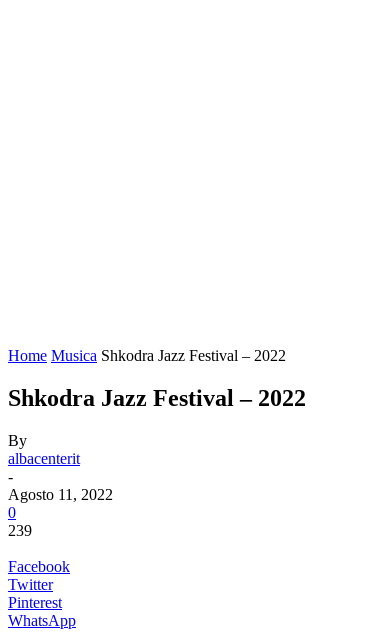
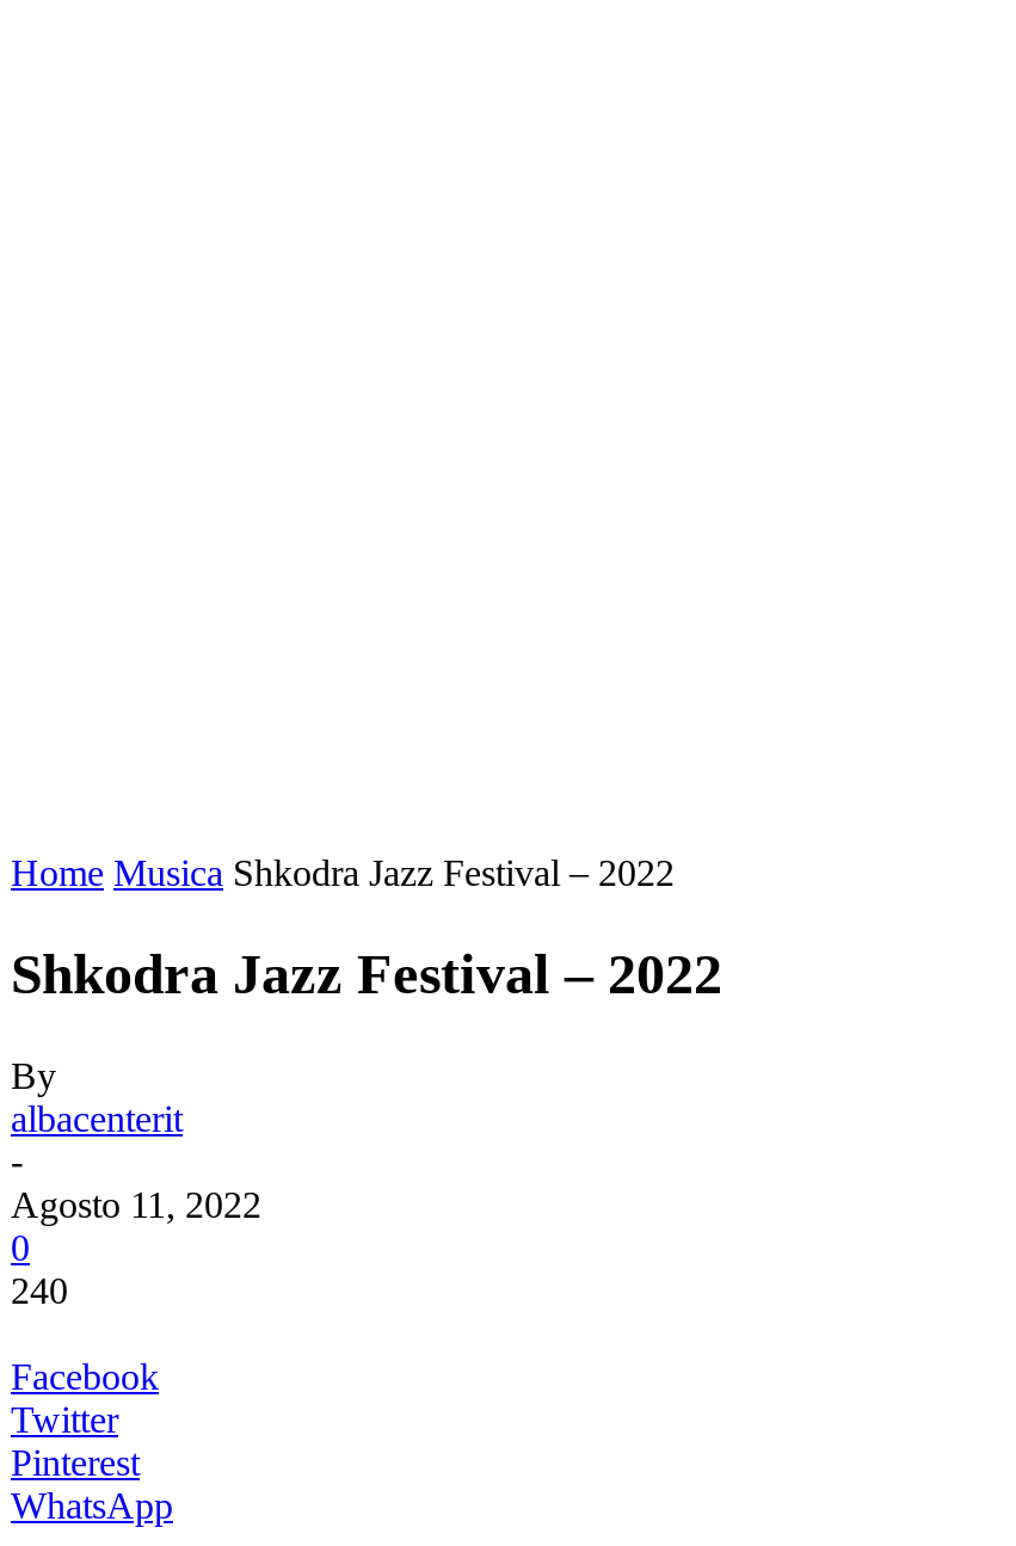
- 239
+ 240
